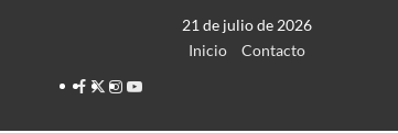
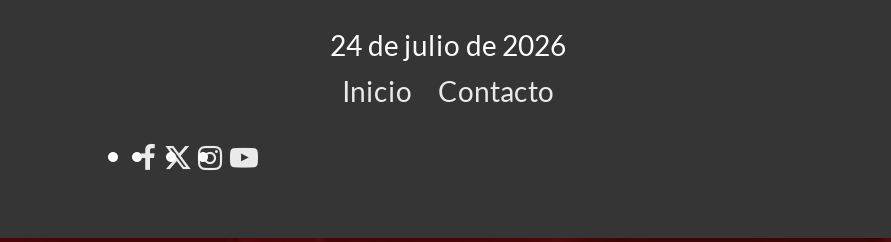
- 21 de julio de 2026
+ 24 de julio de 2026
